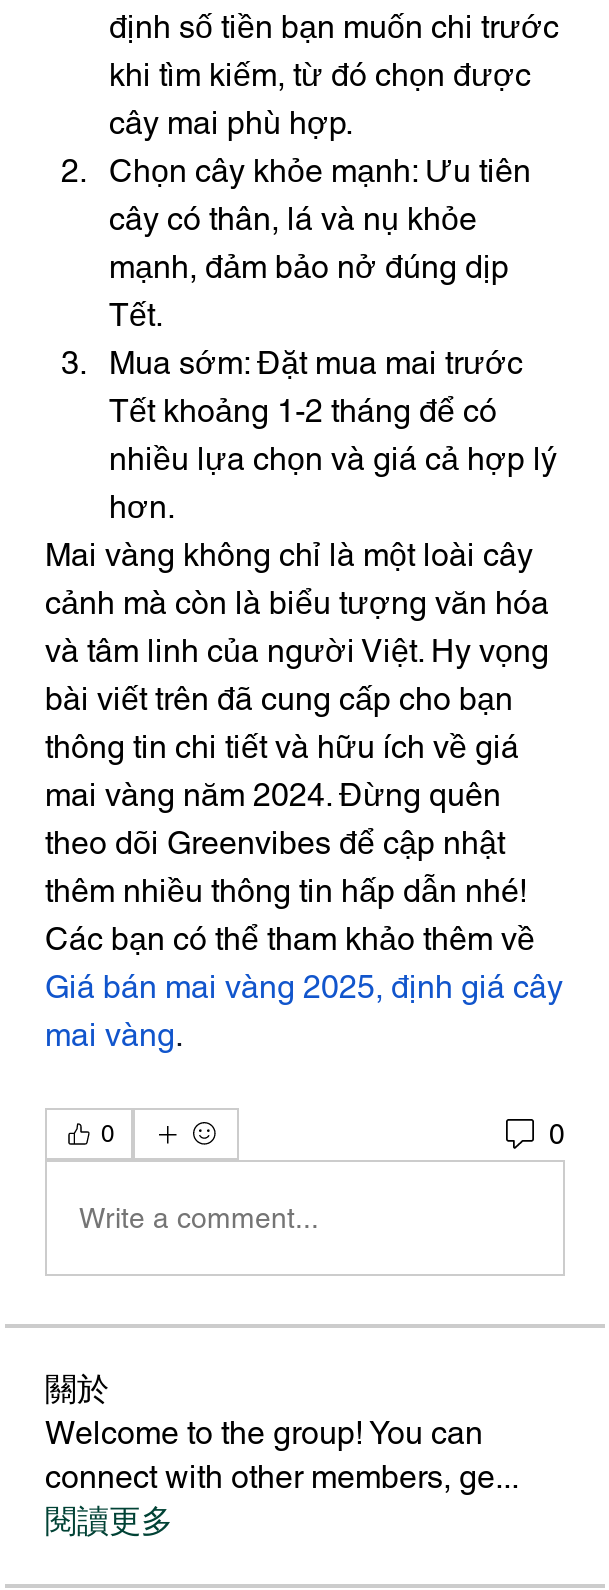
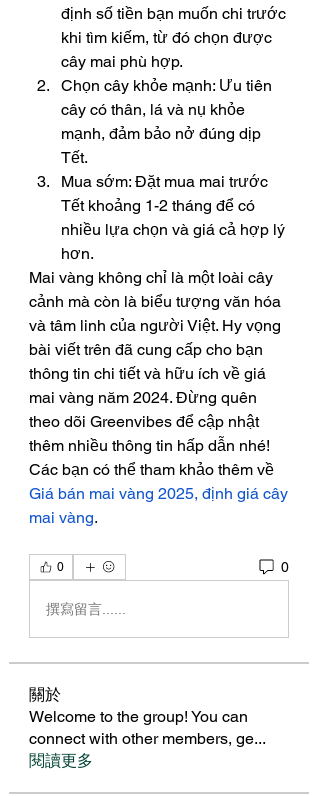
- Write a comment...
+ 撰寫留言......
